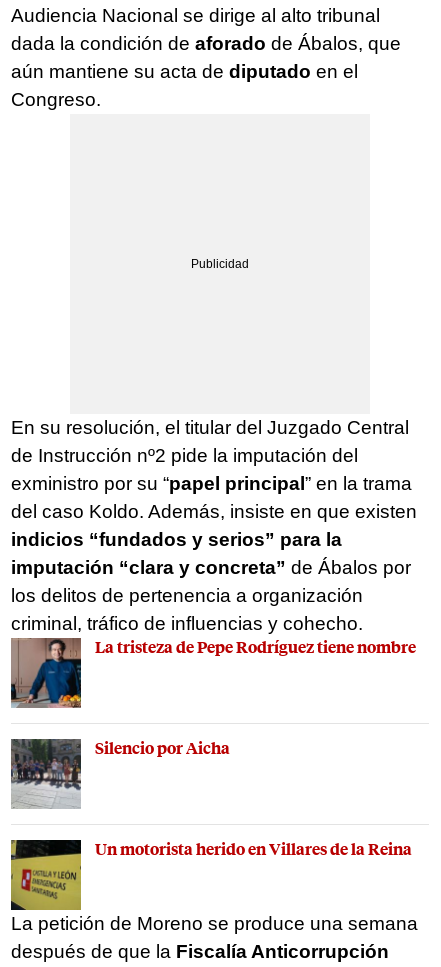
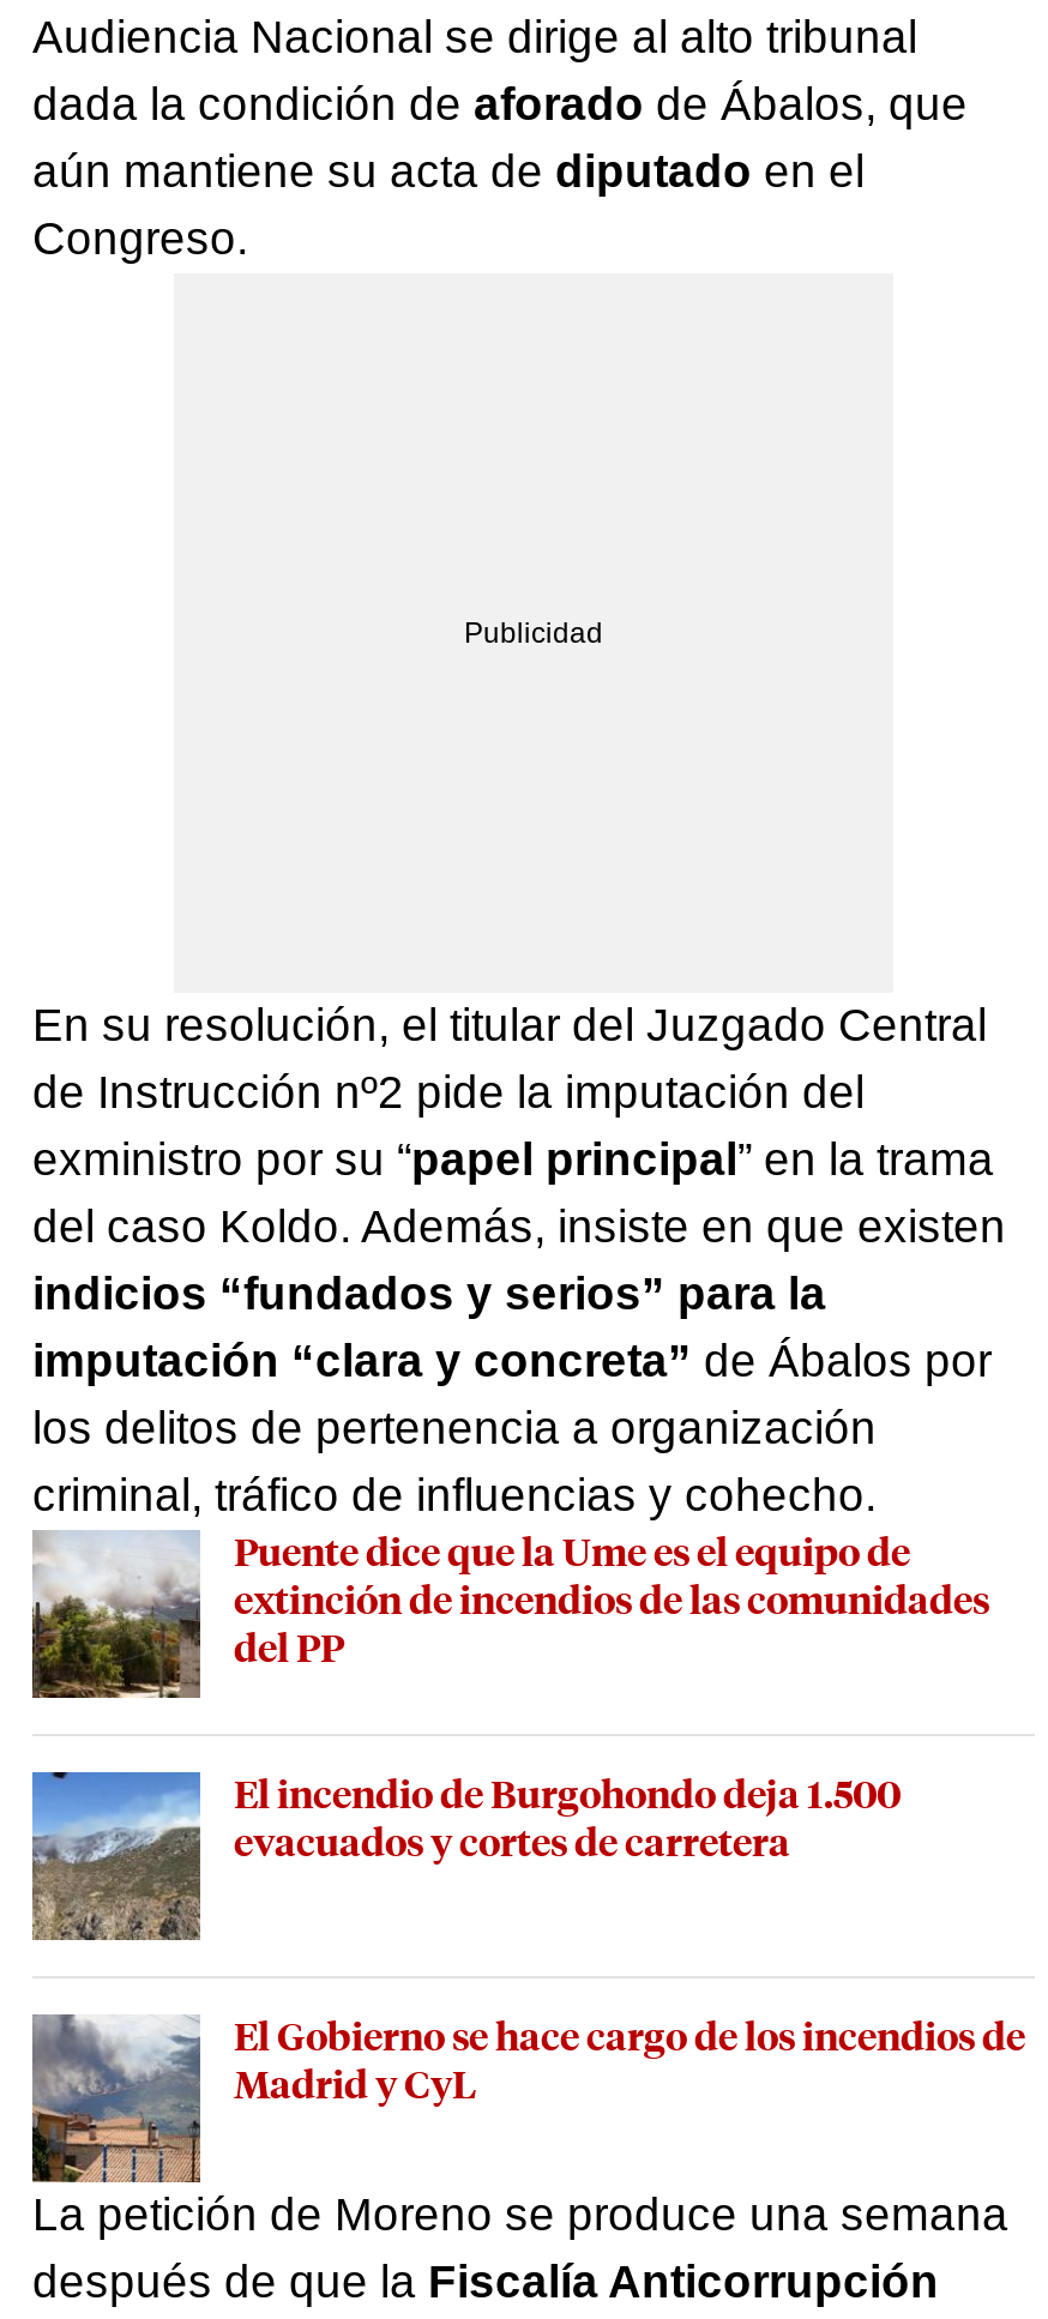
- [image]
- La tristeza de Pepe Rodríguez tiene nombre
+ [image]
+ Puente dice que la Ume es el equipo de
+ extinción de incendios de las comunidades
+ del PP

- [image]
- Silencio por Aicha
+ [image]
+ El incendio de Burgohondo deja 1.500
+ evacuados y cortes de carretera

- [image]
- Un motorista herido en Villares de la Reina
+ [image]
+ El Gobierno se hace cargo de los incendios de
+ Madrid y CyL
